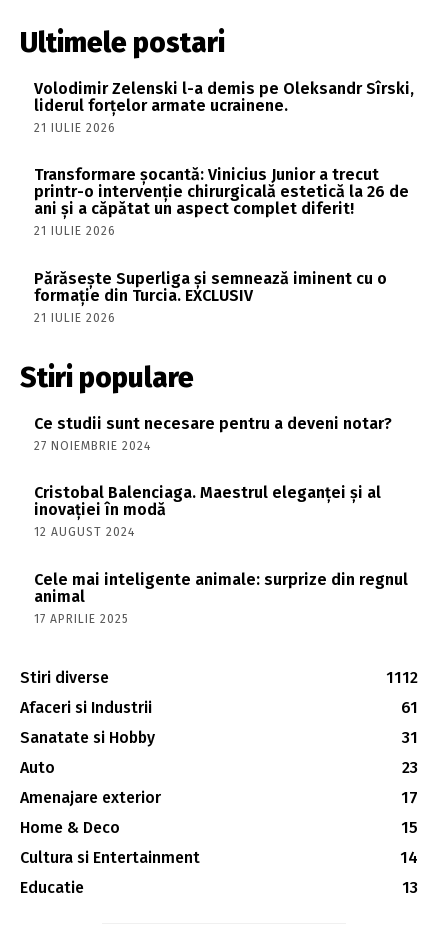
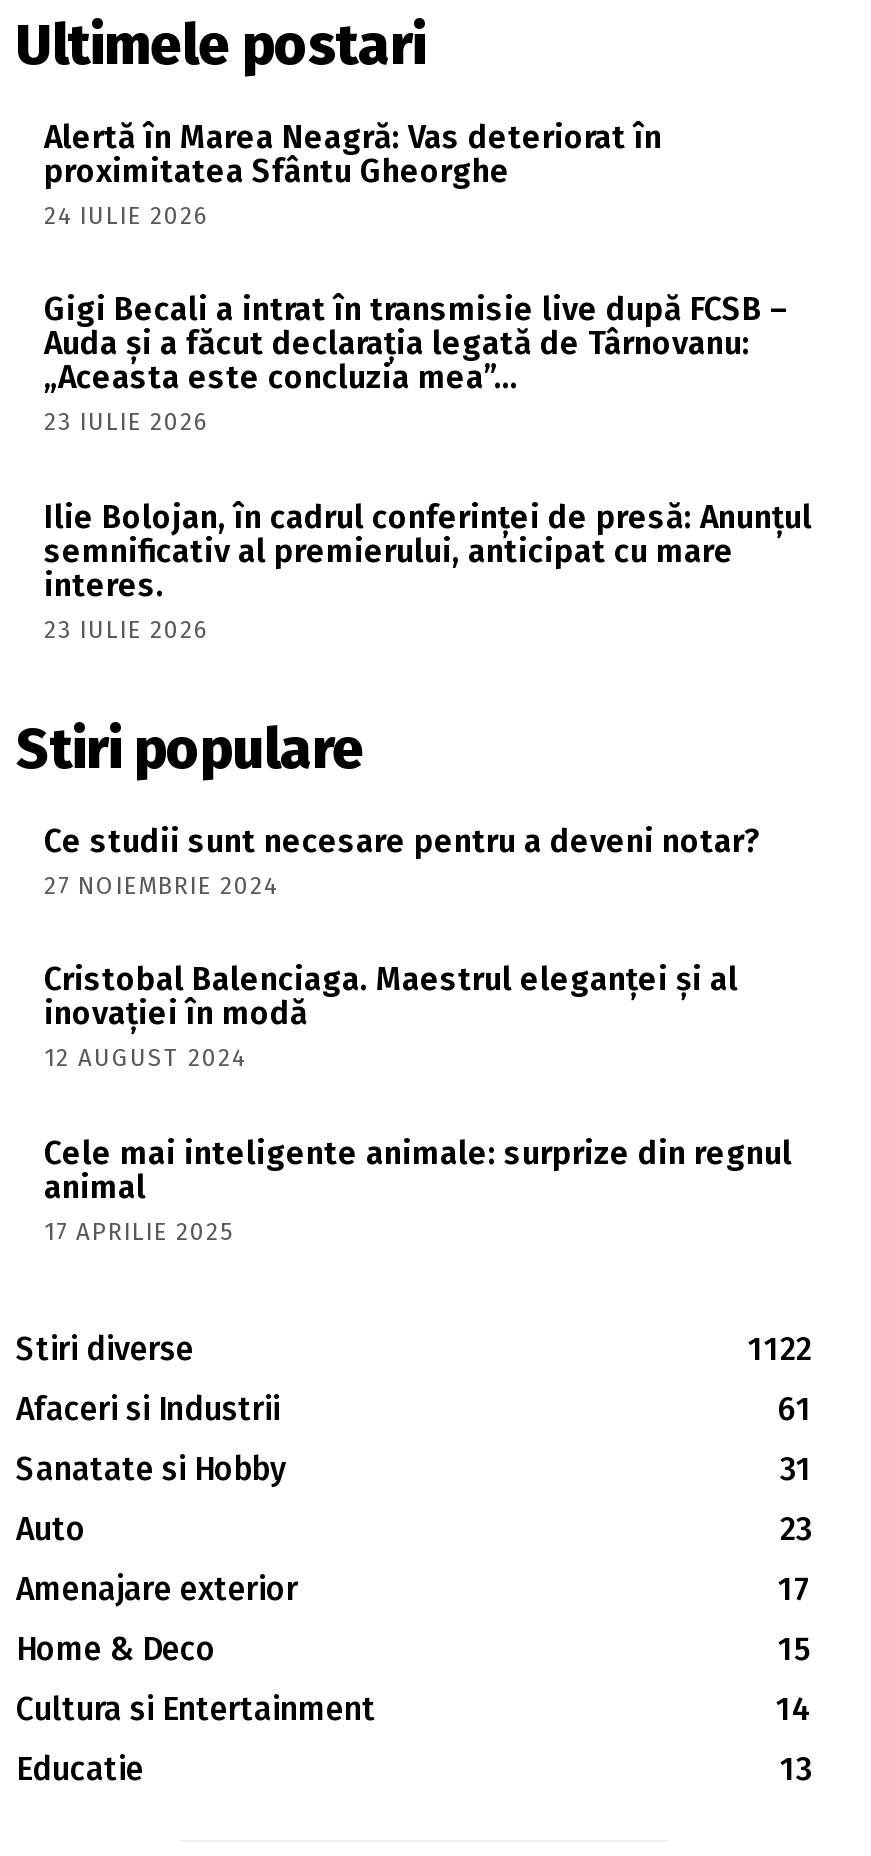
- Volodimir Zelenski l-a demis pe Oleksandr Sîrski,
- liderul forțelor armate ucrainene.
- 21 IULIE 2026
+ Alertă în Marea Neagră: Vas deteriorat în
+ proximitatea Sfântu Gheorghe
+ 24 IULIE 2026

- Transformare șocantă: Vinicius Junior a trecut
- printr-o intervenție chirurgicală estetică la 26 de
- ani și a căpătat un aspect complet diferit!
- 21 IULIE 2026
+ Gigi Becali a intrat în transmisie live după FCSB –
+ Auda și a făcut declarația legată de Târnovanu:
+ „Aceasta este concluzia mea”…
+ 23 IULIE 2026

- Părăsește Superliga și semnează iminent cu o
- formație din Turcia. EXCLUSIV
- 21 IULIE 2026
+ Ilie Bolojan, în cadrul conferinței de presă: Anunțul
+ semnificativ al premierului, anticipat cu mare
+ interes.
+ 23 IULIE 2026

- 1112
+ 1122
